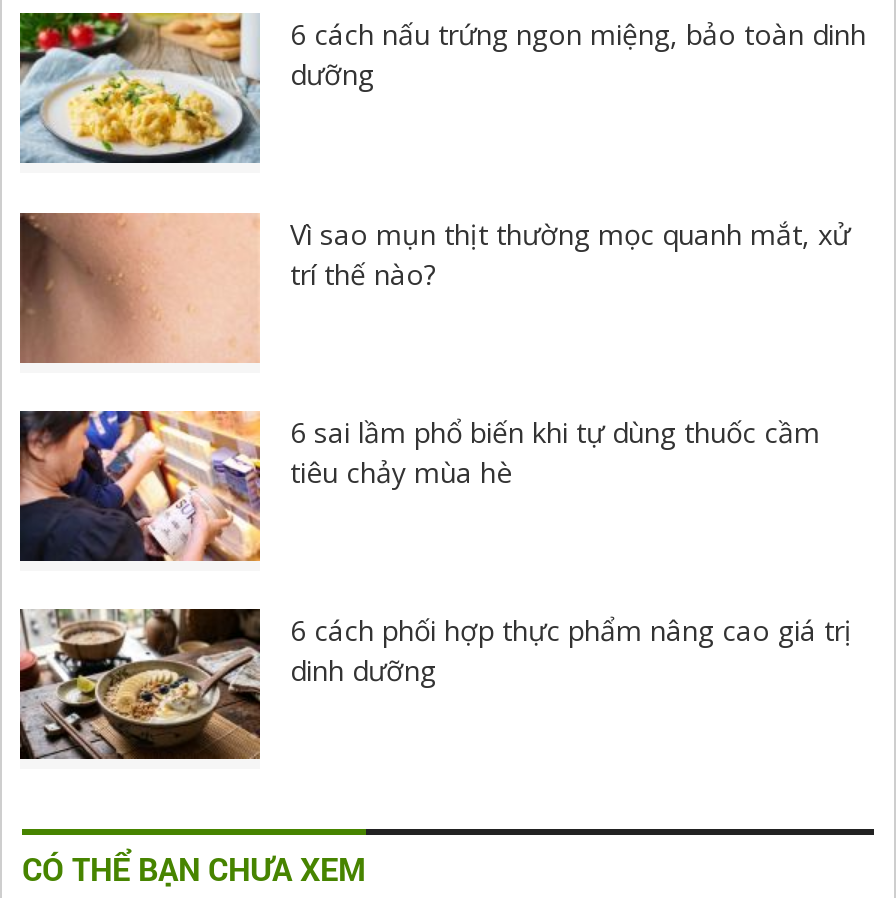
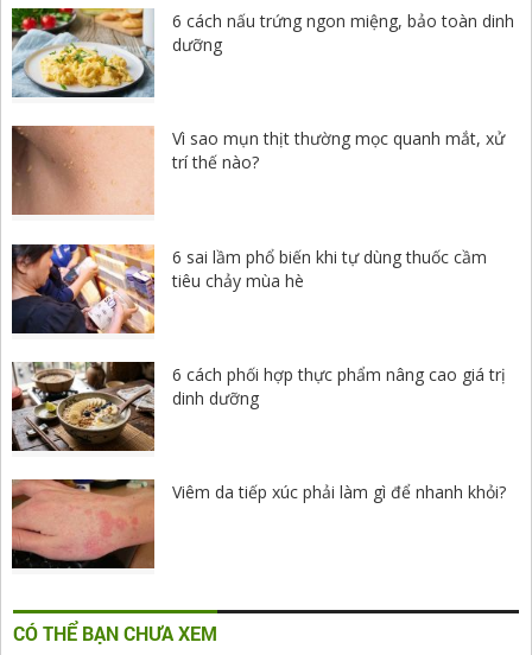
+ [image]
+ Viêm da tiếp xúc phải làm gì để nhanh khỏi?
